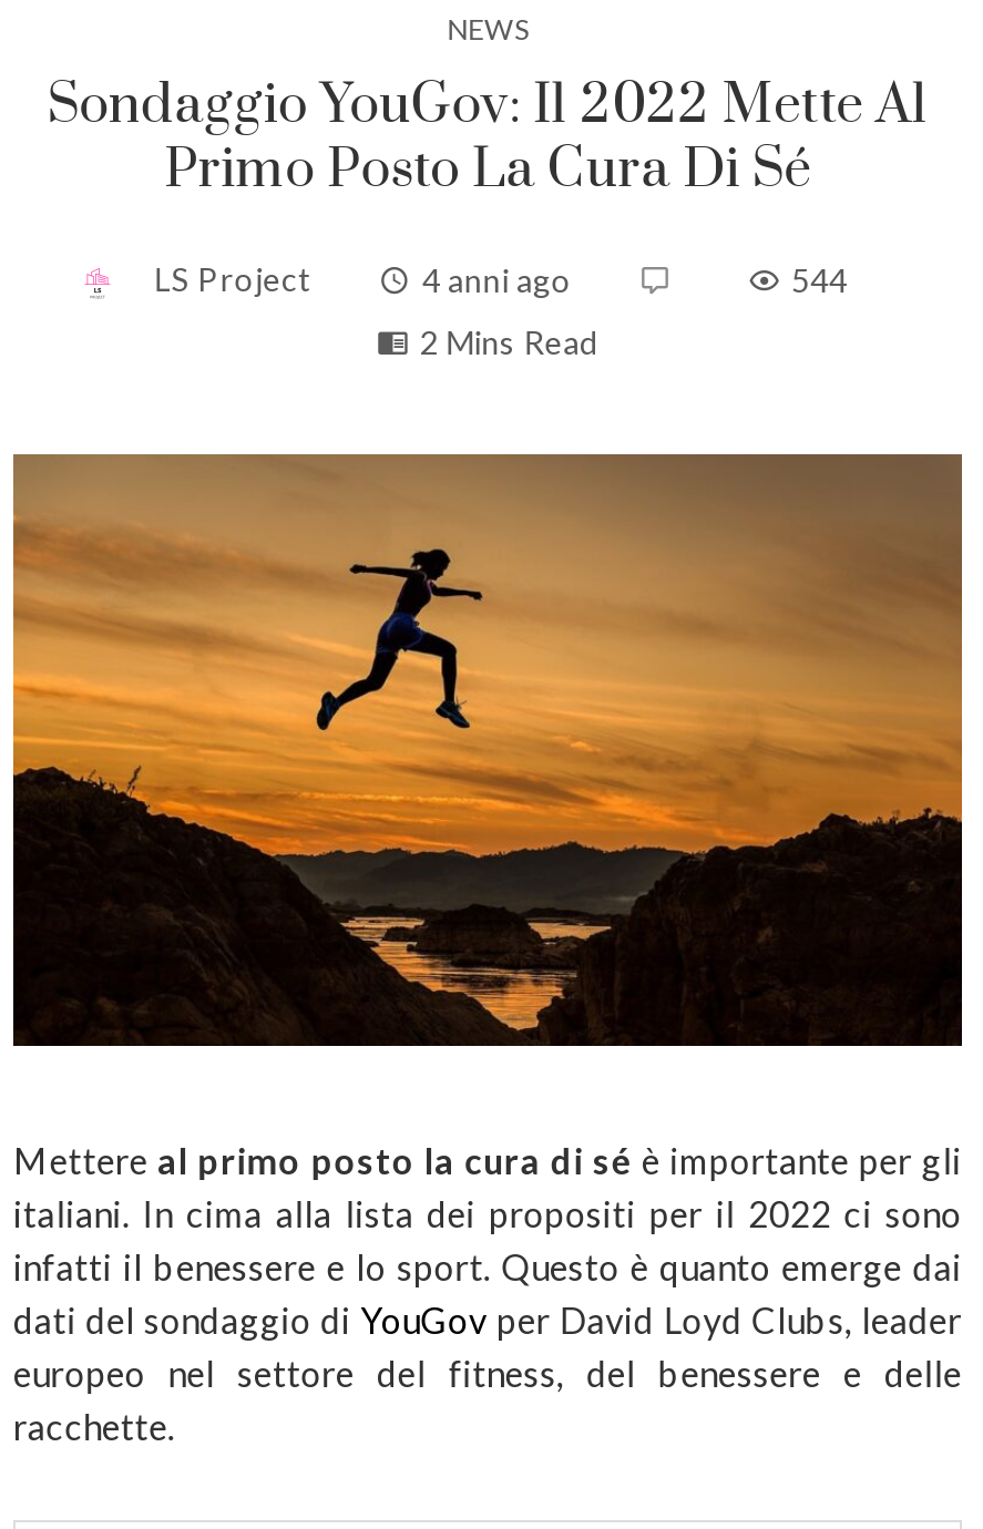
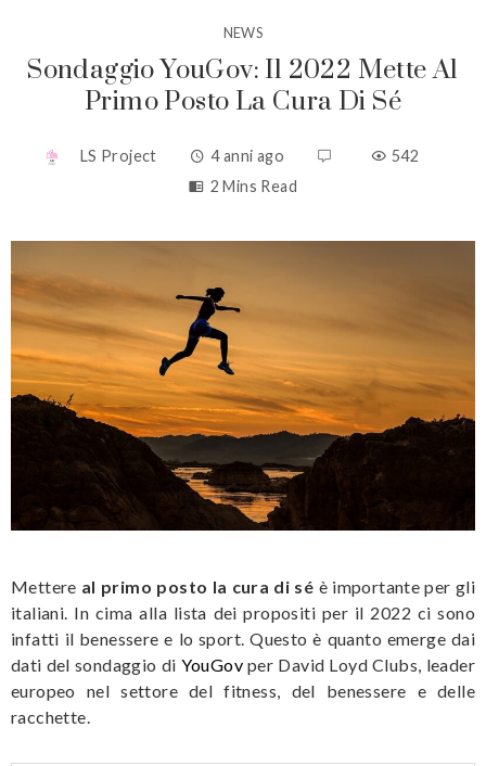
- 544
+ 542
